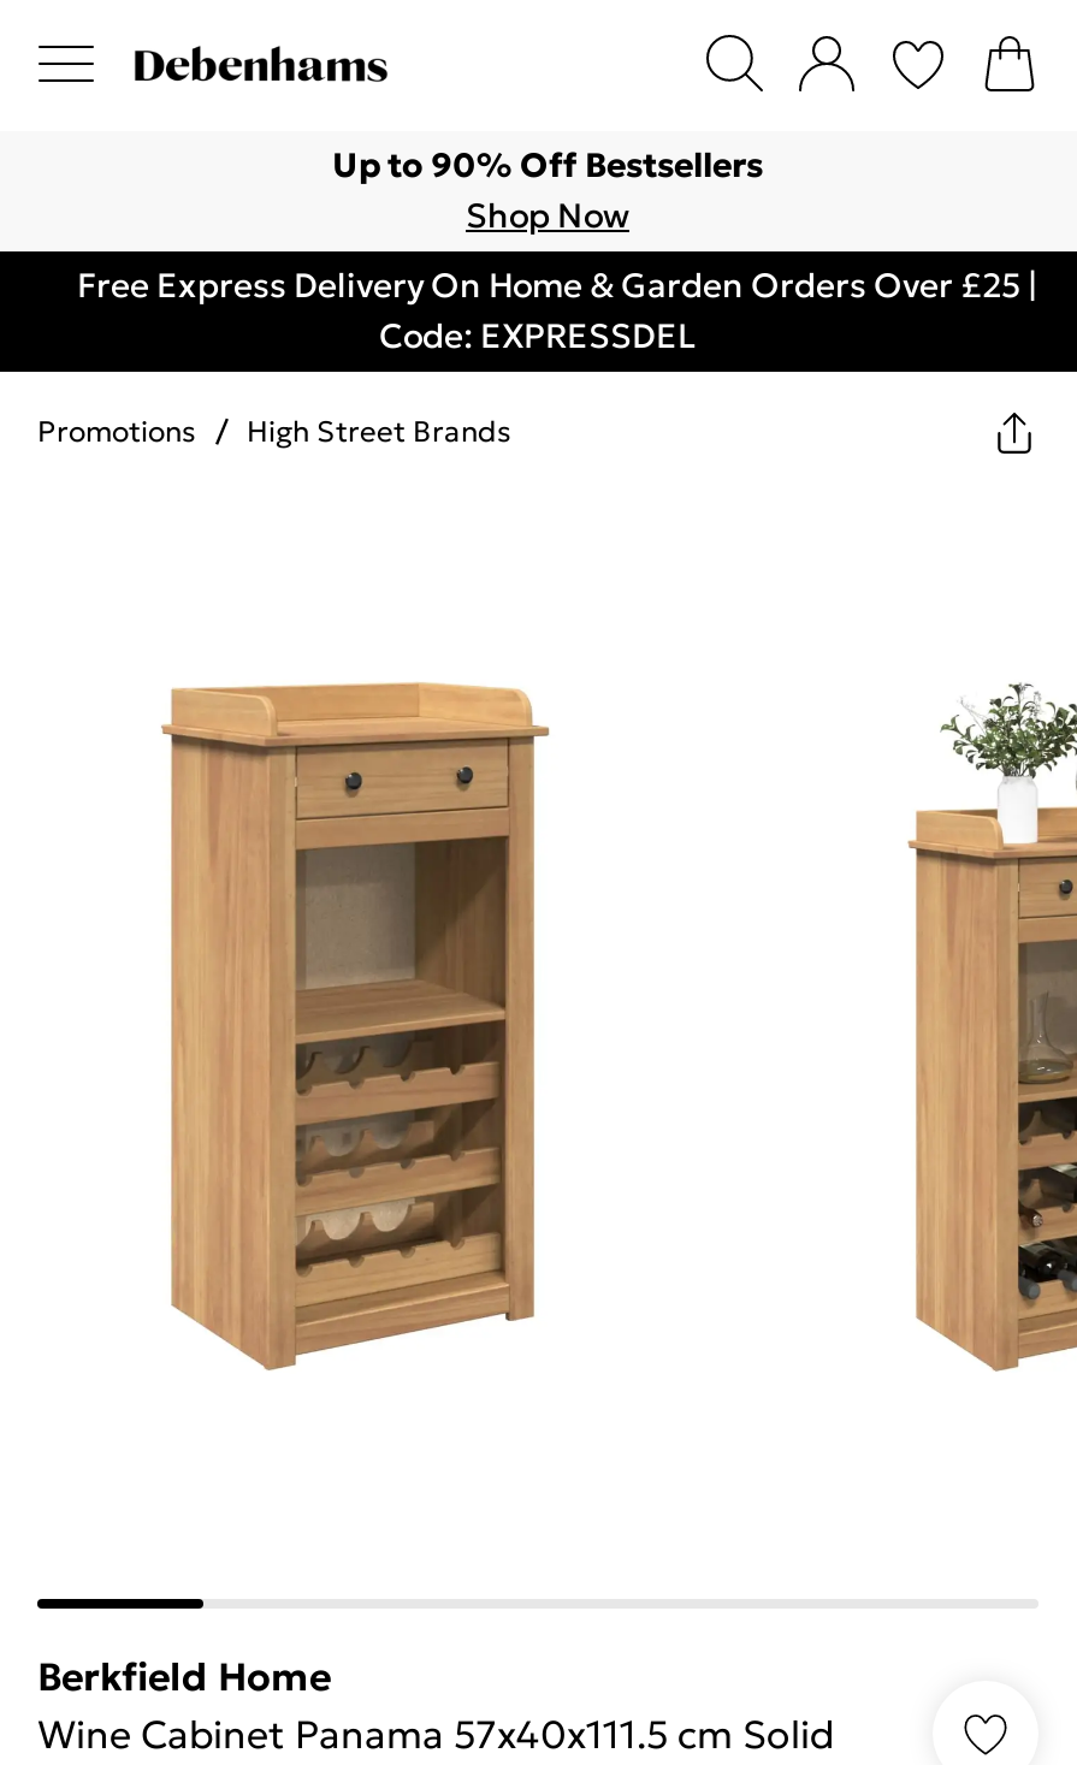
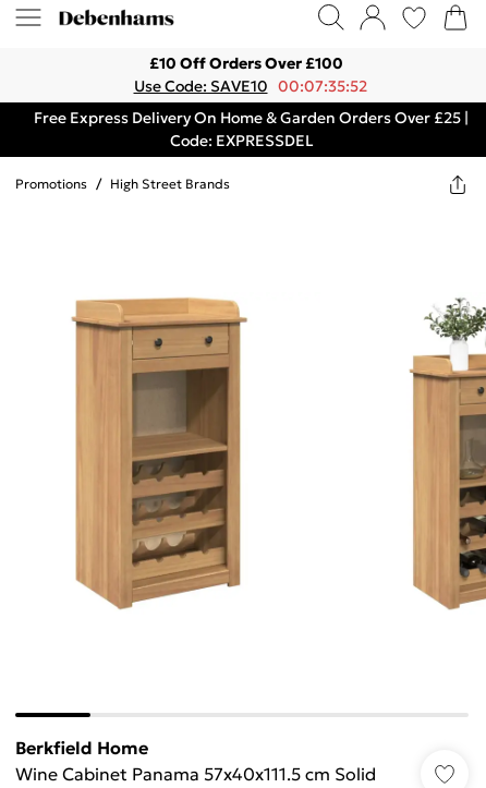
- Up to 90% Off Bestsellers
- Shop Now
+ £10 Off Orders Over £100
+ Use Code: SAVE10 00:07:35:52
